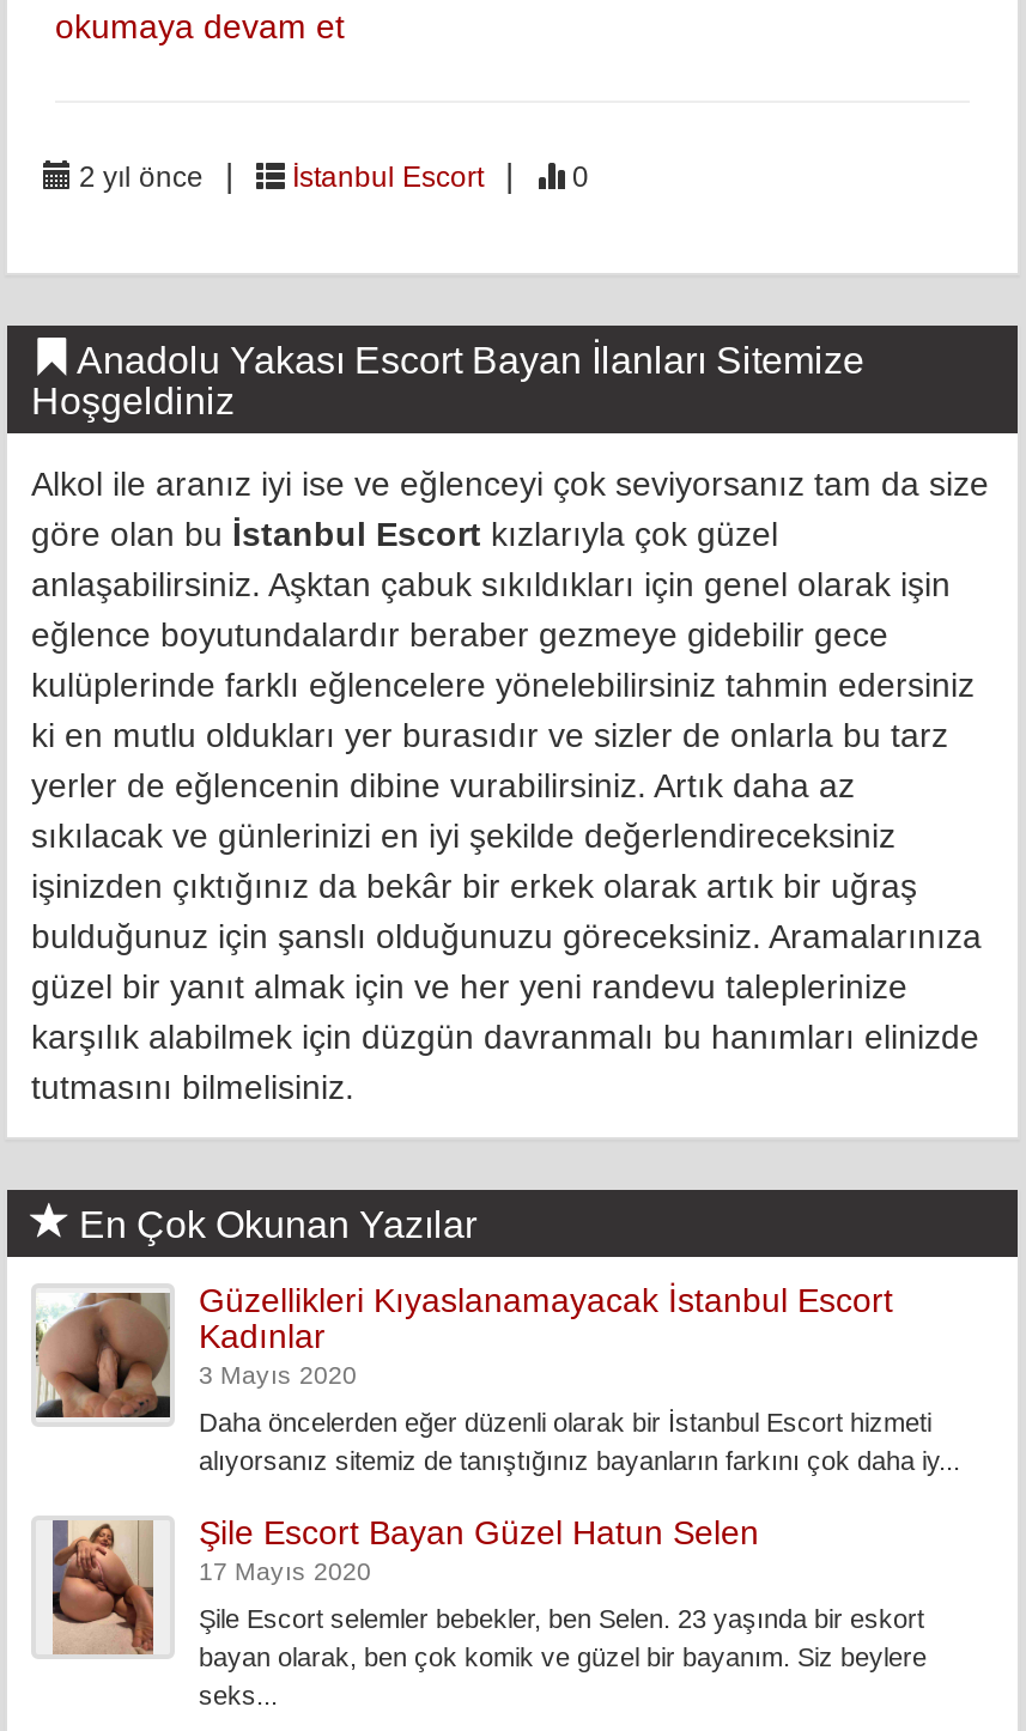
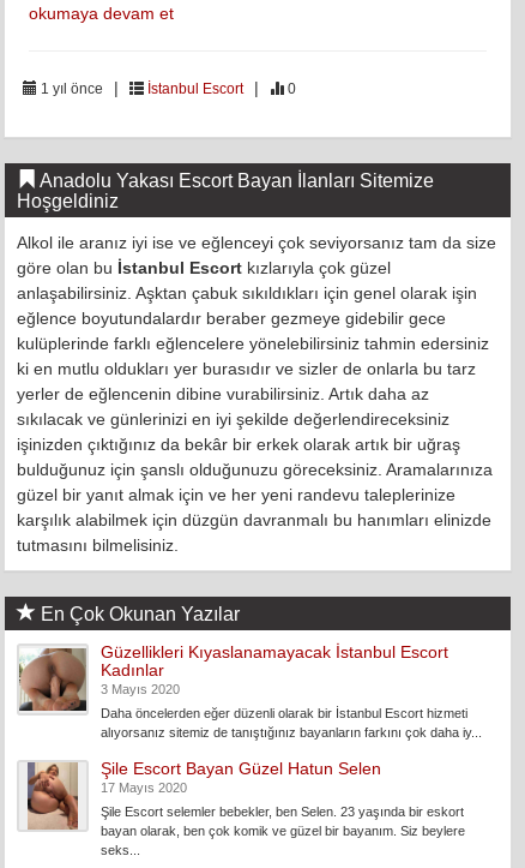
- 2 yıl önce
+ 1 yıl önce
